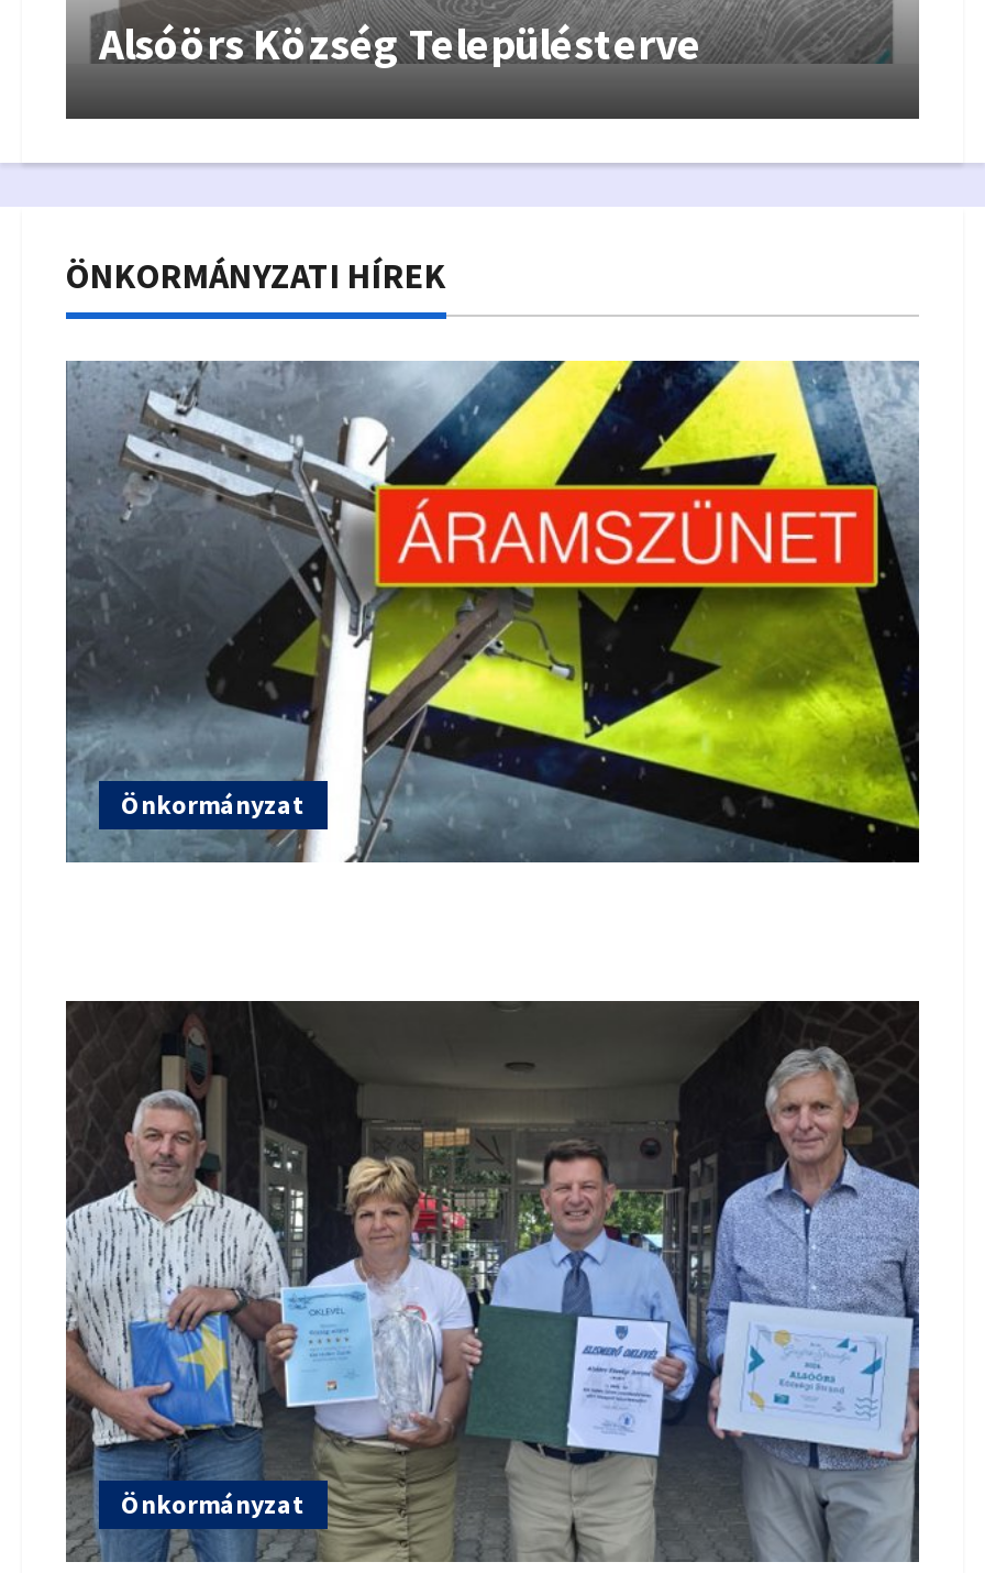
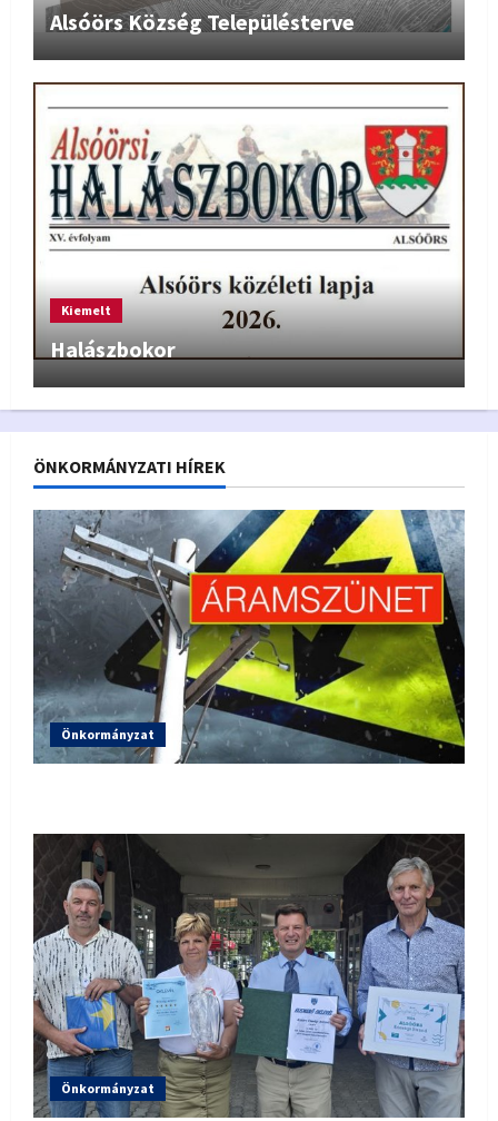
+ [image]
+ Kiemelt
+ Halászbokor
